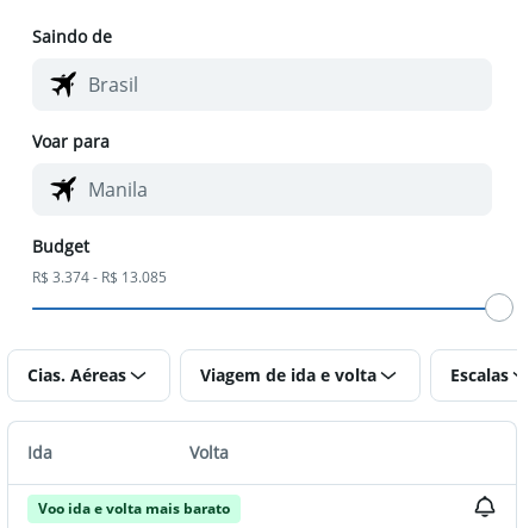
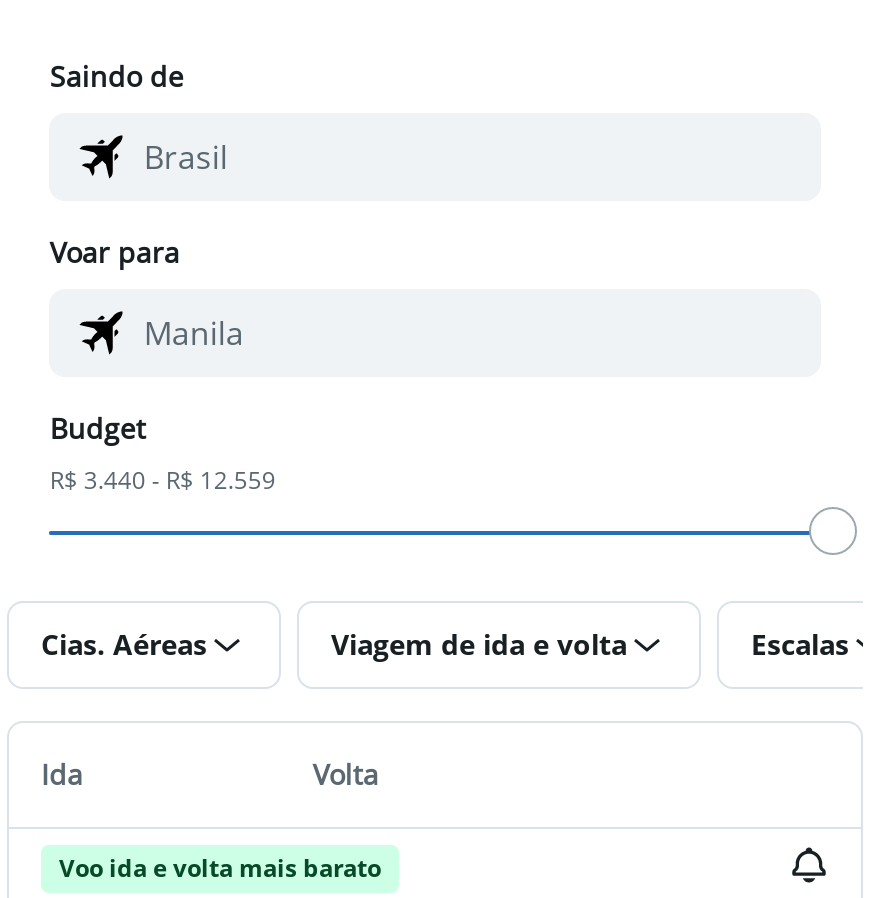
- R$ 3.374 - R$ 13.085
+ R$ 3.440 - R$ 12.559
